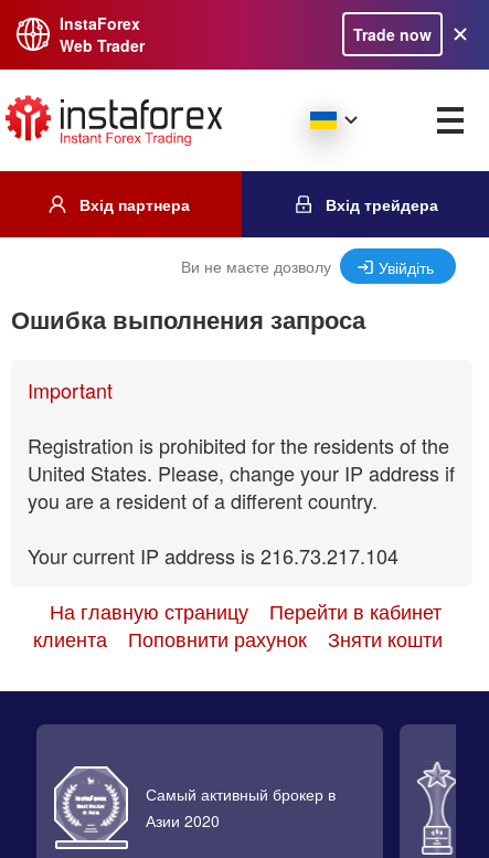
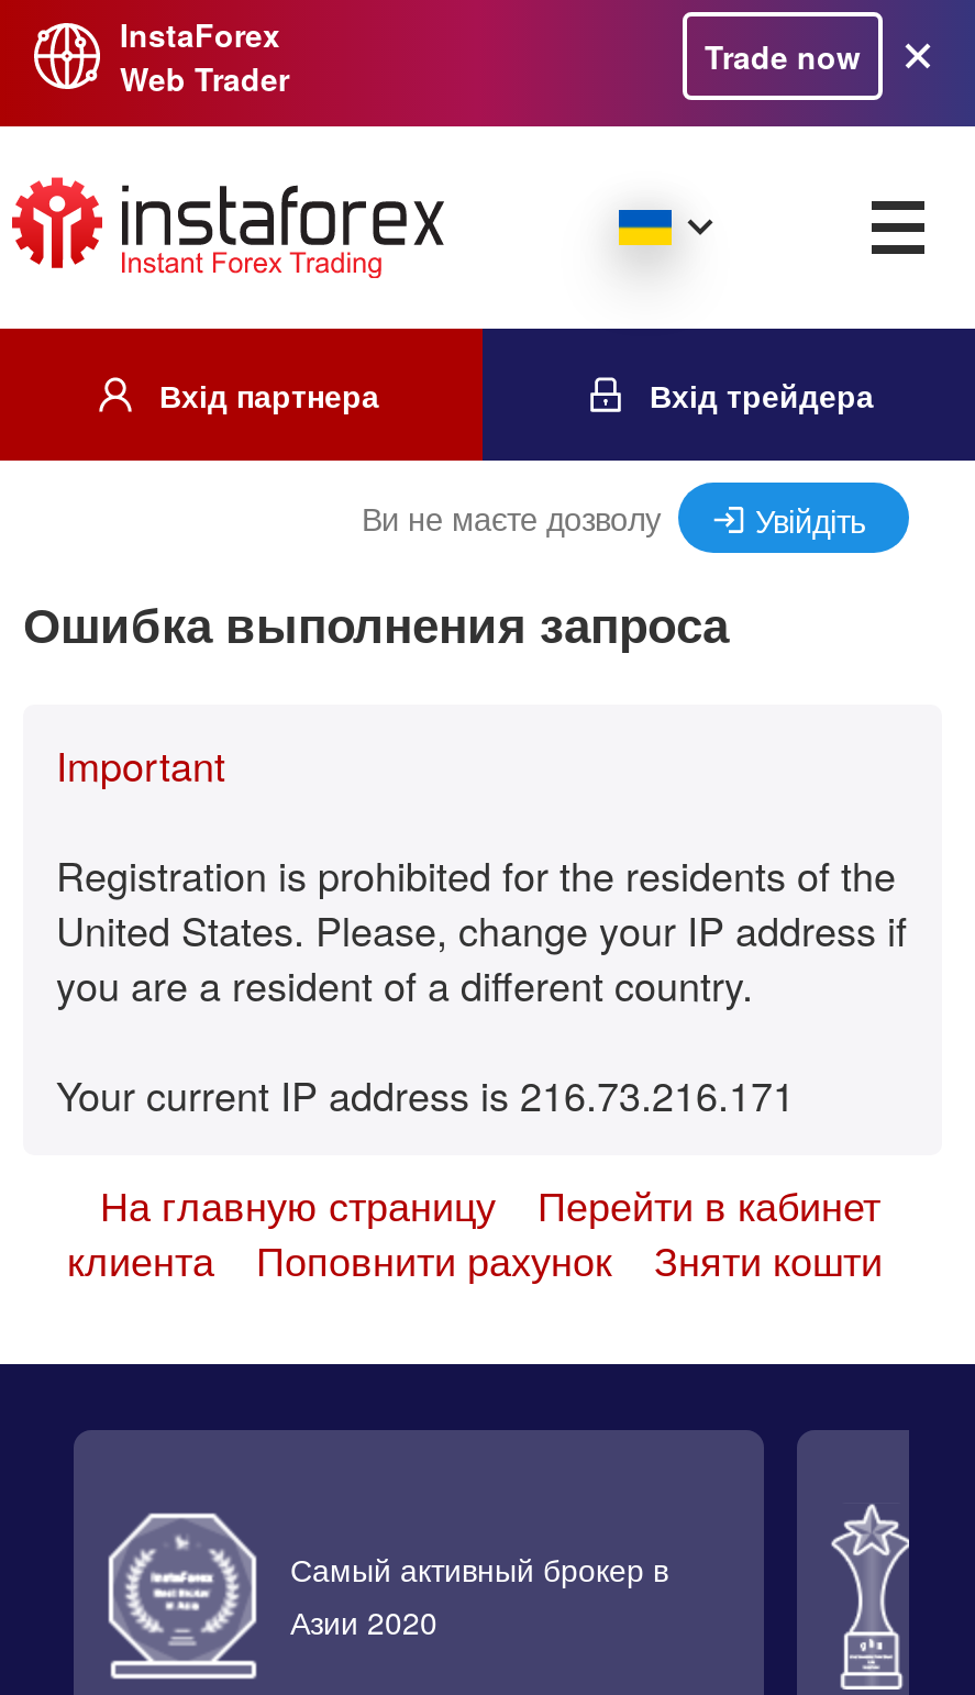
- Your current IP address is 216.73.217.104
+ Your current IP address is 216.73.216.171
